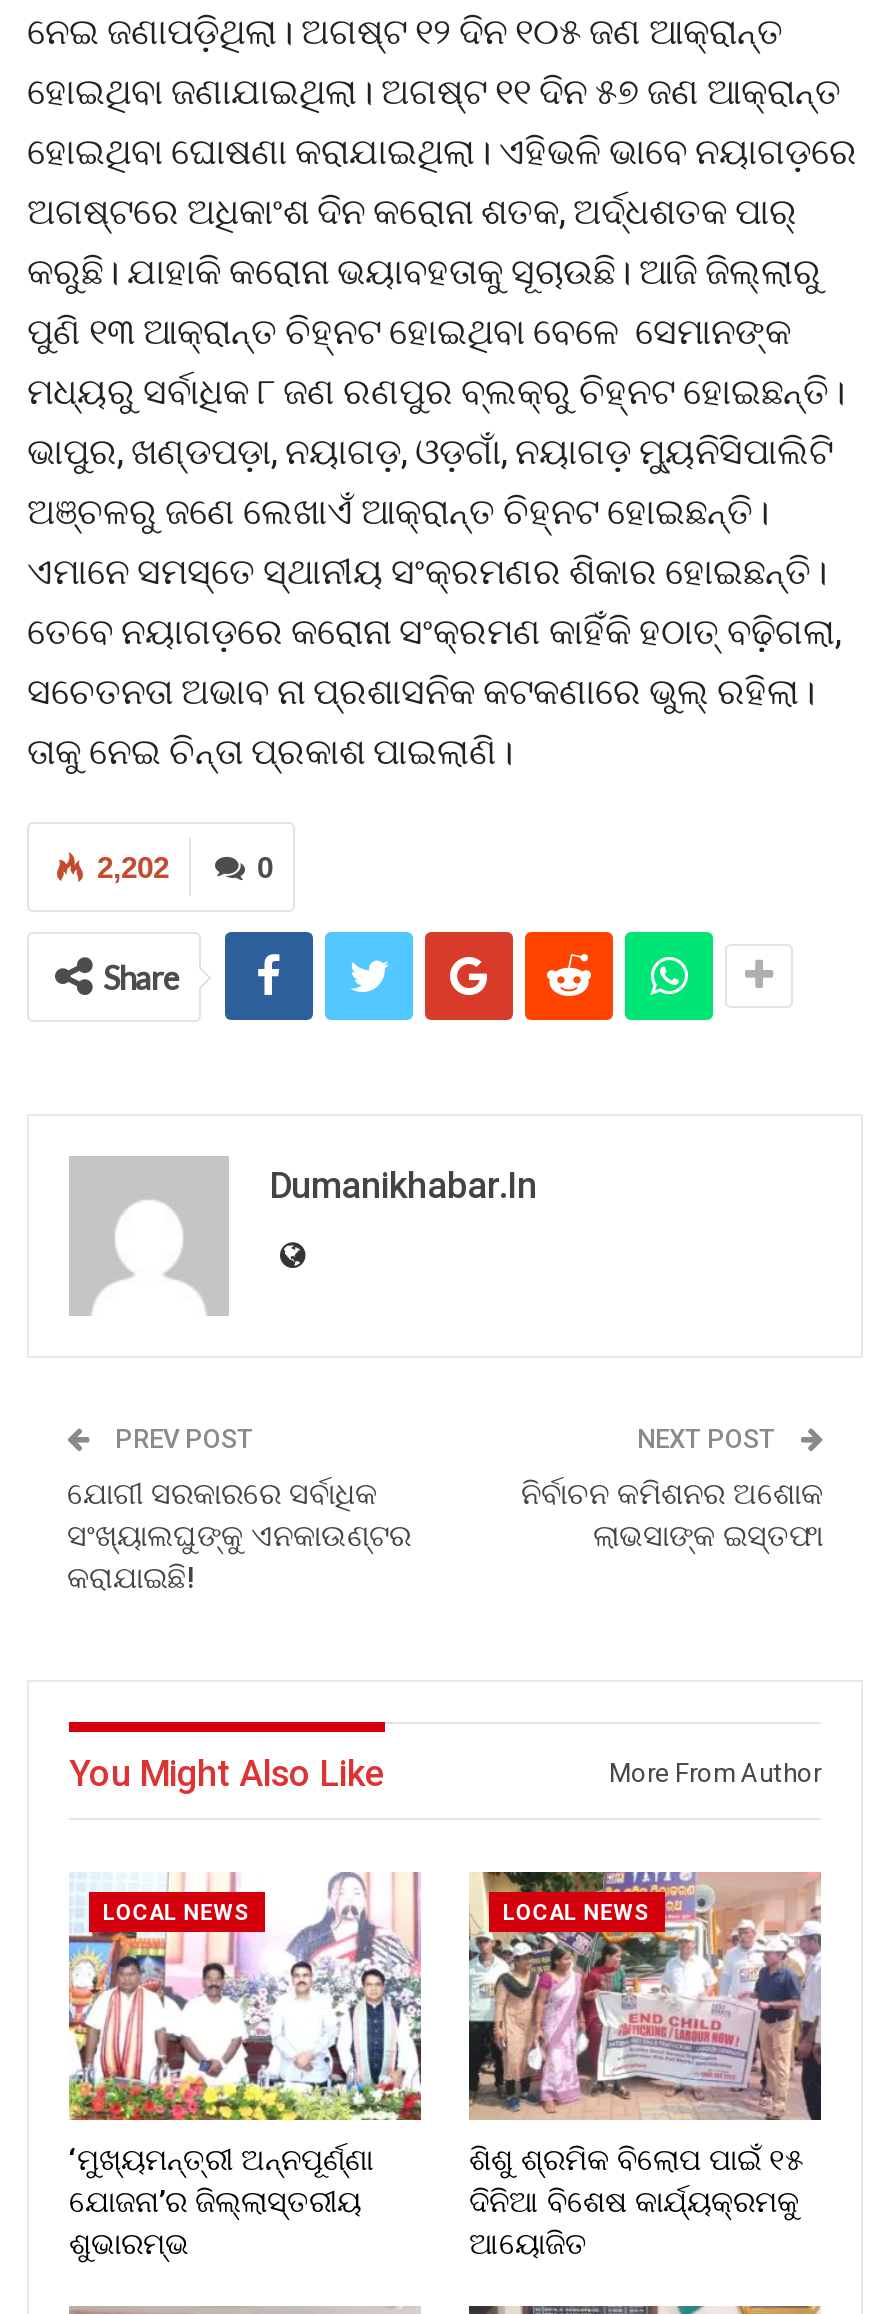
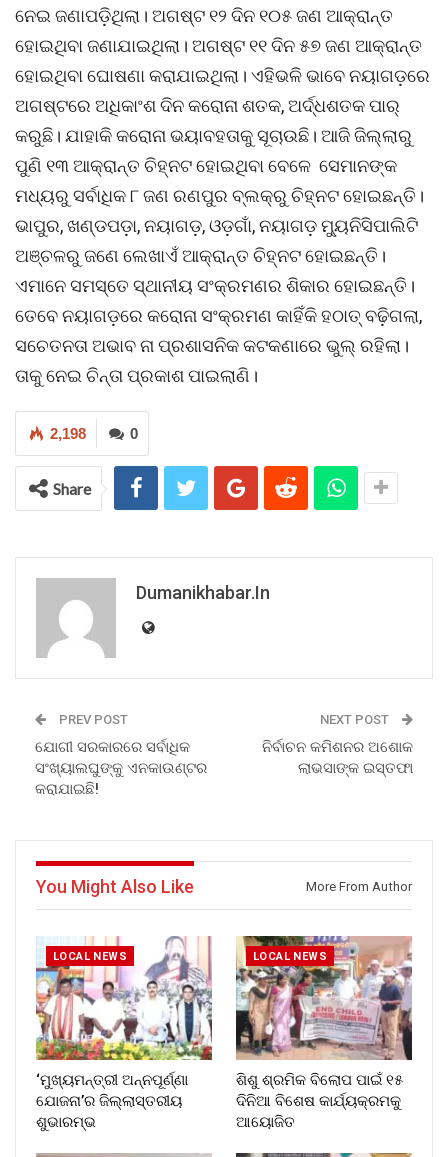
- 2,202
+ 2,198
